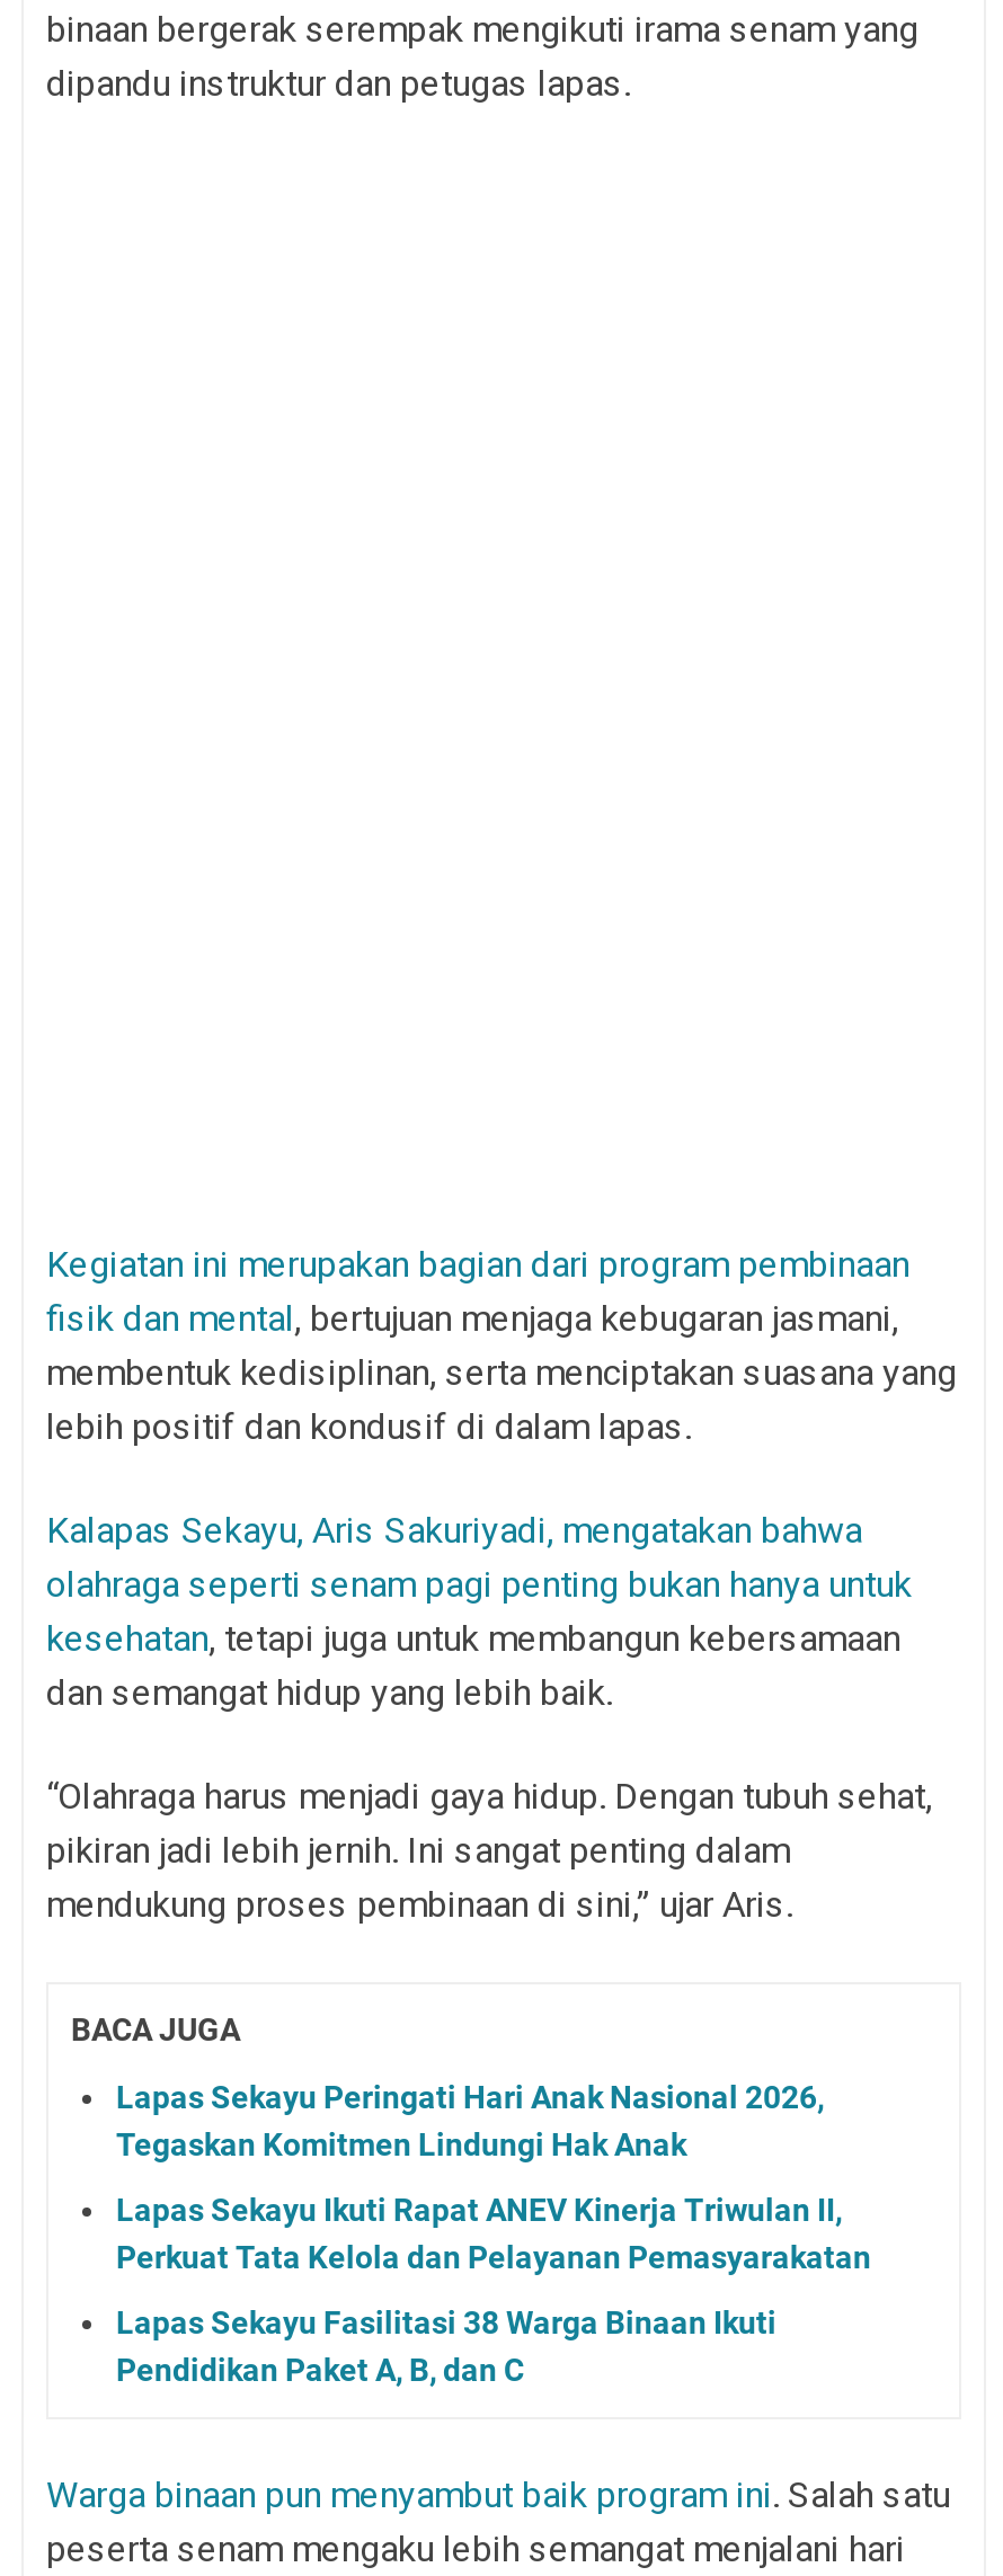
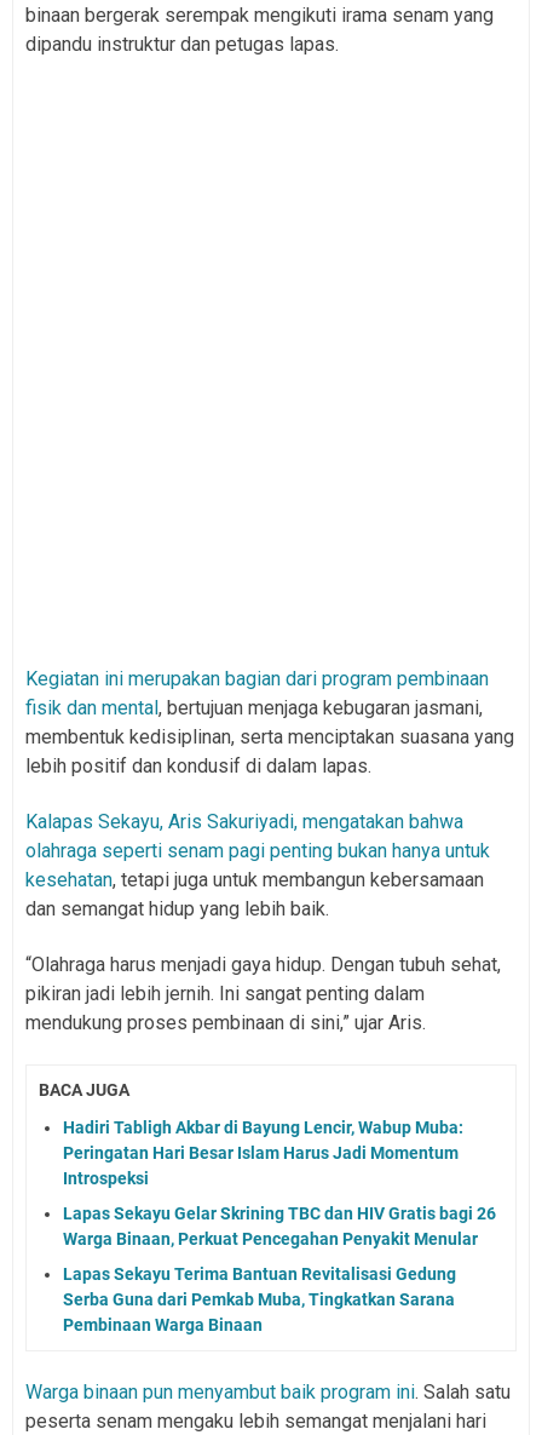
- Lapas Sekayu Peringati Hari Anak Nasional 2026,
- Tegaskan Komitmen Lindungi Hak Anak
+ Hadiri Tabligh Akbar di Bayung Lencir, Wabup Muba:
+ Peringatan Hari Besar Islam Harus Jadi Momentum
+ Introspeksi

- Lapas Sekayu Ikuti Rapat ANEV Kinerja Triwulan II,
- Perkuat Tata Kelola dan Pelayanan Pemasyarakatan
+ Lapas Sekayu Gelar Skrining TBC dan HIV Gratis bagi 26
+ Warga Binaan, Perkuat Pencegahan Penyakit Menular

- Lapas Sekayu Fasilitasi 38 Warga Binaan Ikuti
- Pendidikan Paket A, B, dan C
+ Lapas Sekayu Terima Bantuan Revitalisasi Gedung
+ Serba Guna dari Pemkab Muba, Tingkatkan Sarana
+ Pembinaan Warga Binaan
